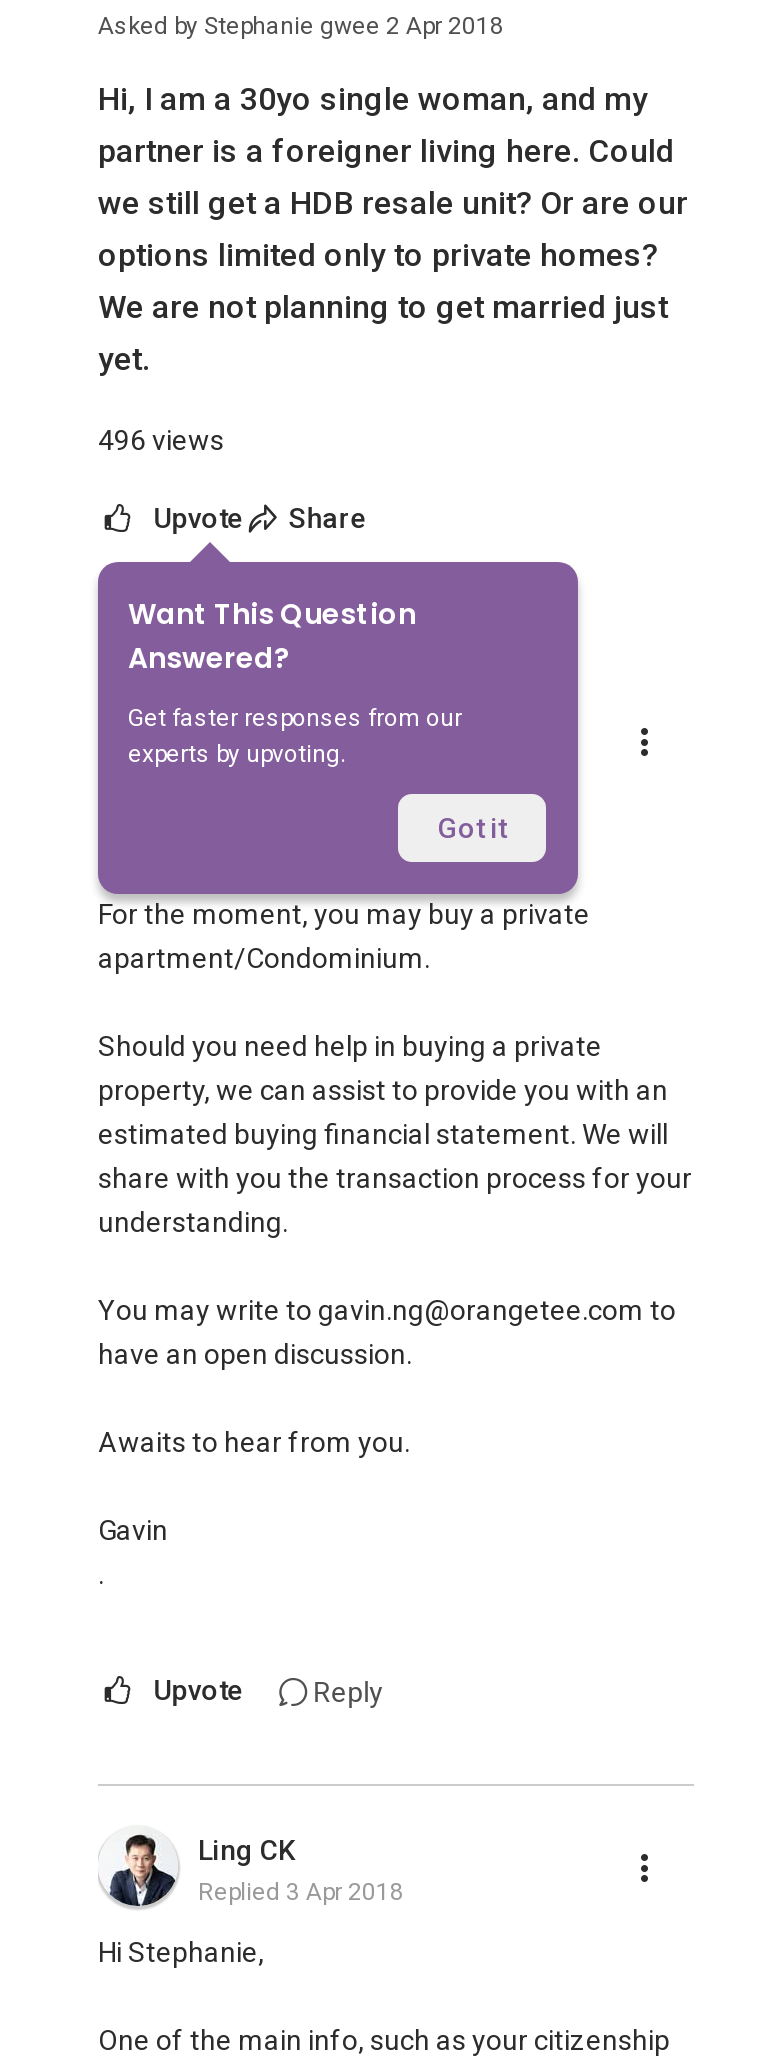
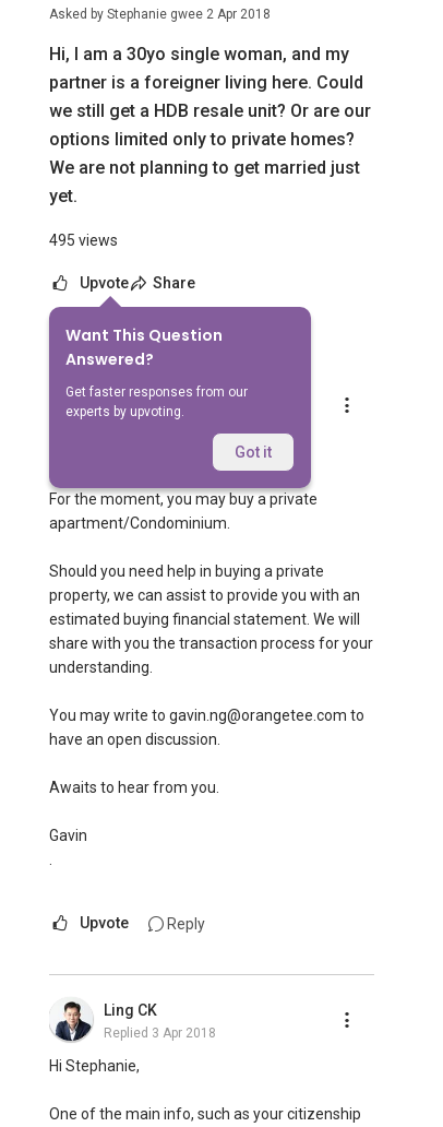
- 496 views
+ 495 views
